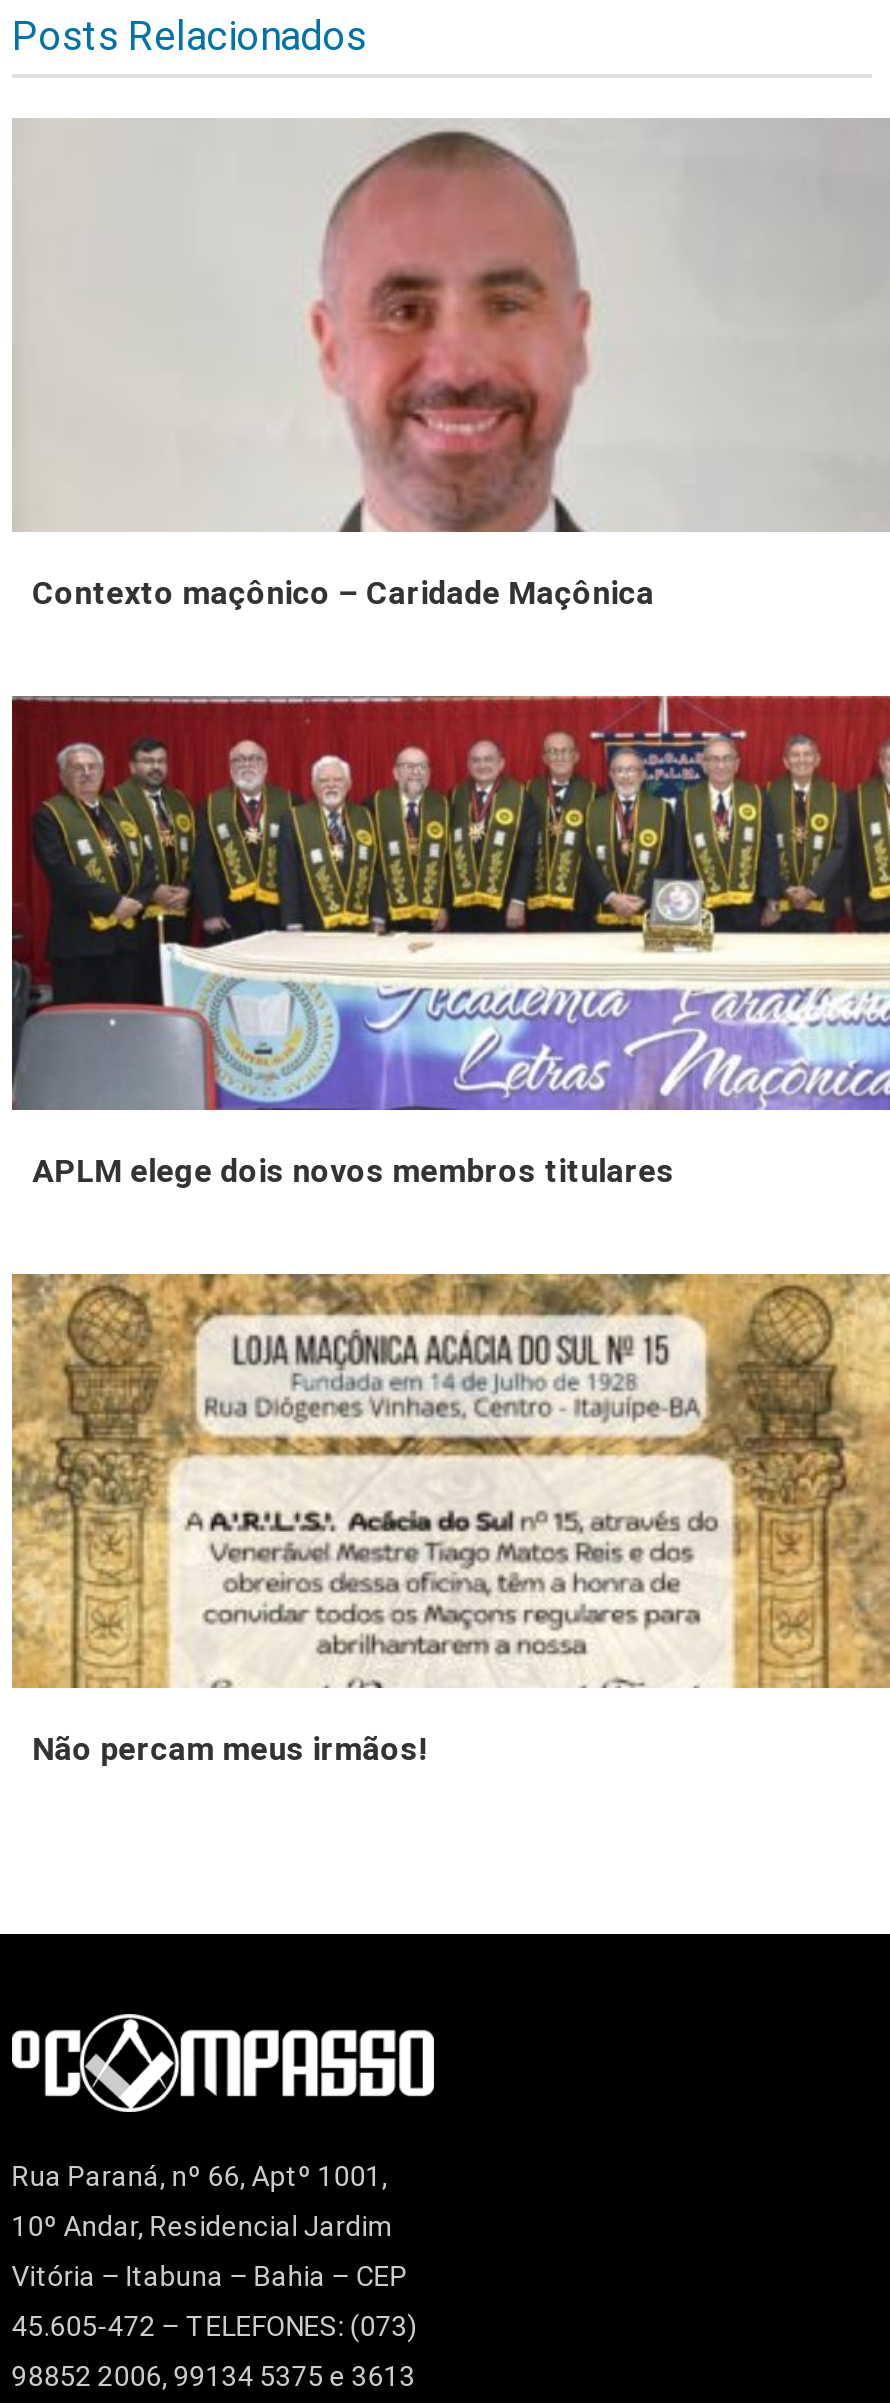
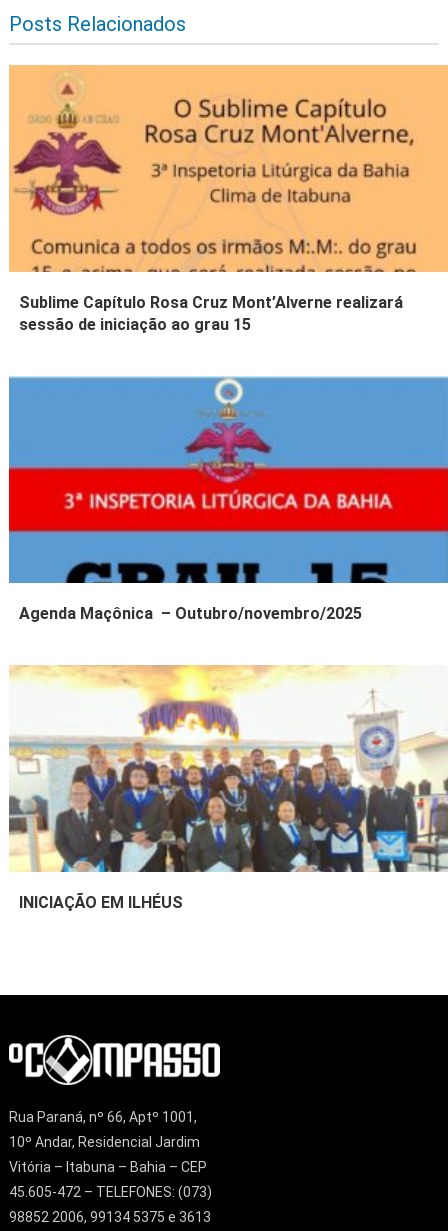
- [image]
- Contexto maçônico – Caridade Maçônica
+ [image]
+ Sublime Capítulo Rosa Cruz Mont’Alverne realizará
+ sessão de iniciação ao grau 15

- [image]
- APLM elege dois novos membros titulares
+ [image]
+ Agenda Maçônica – Outubro/novembro/2025

- [image]
- Não percam meus irmãos!
+ [image]
+ INICIAÇÃO EM ILHÉUS
